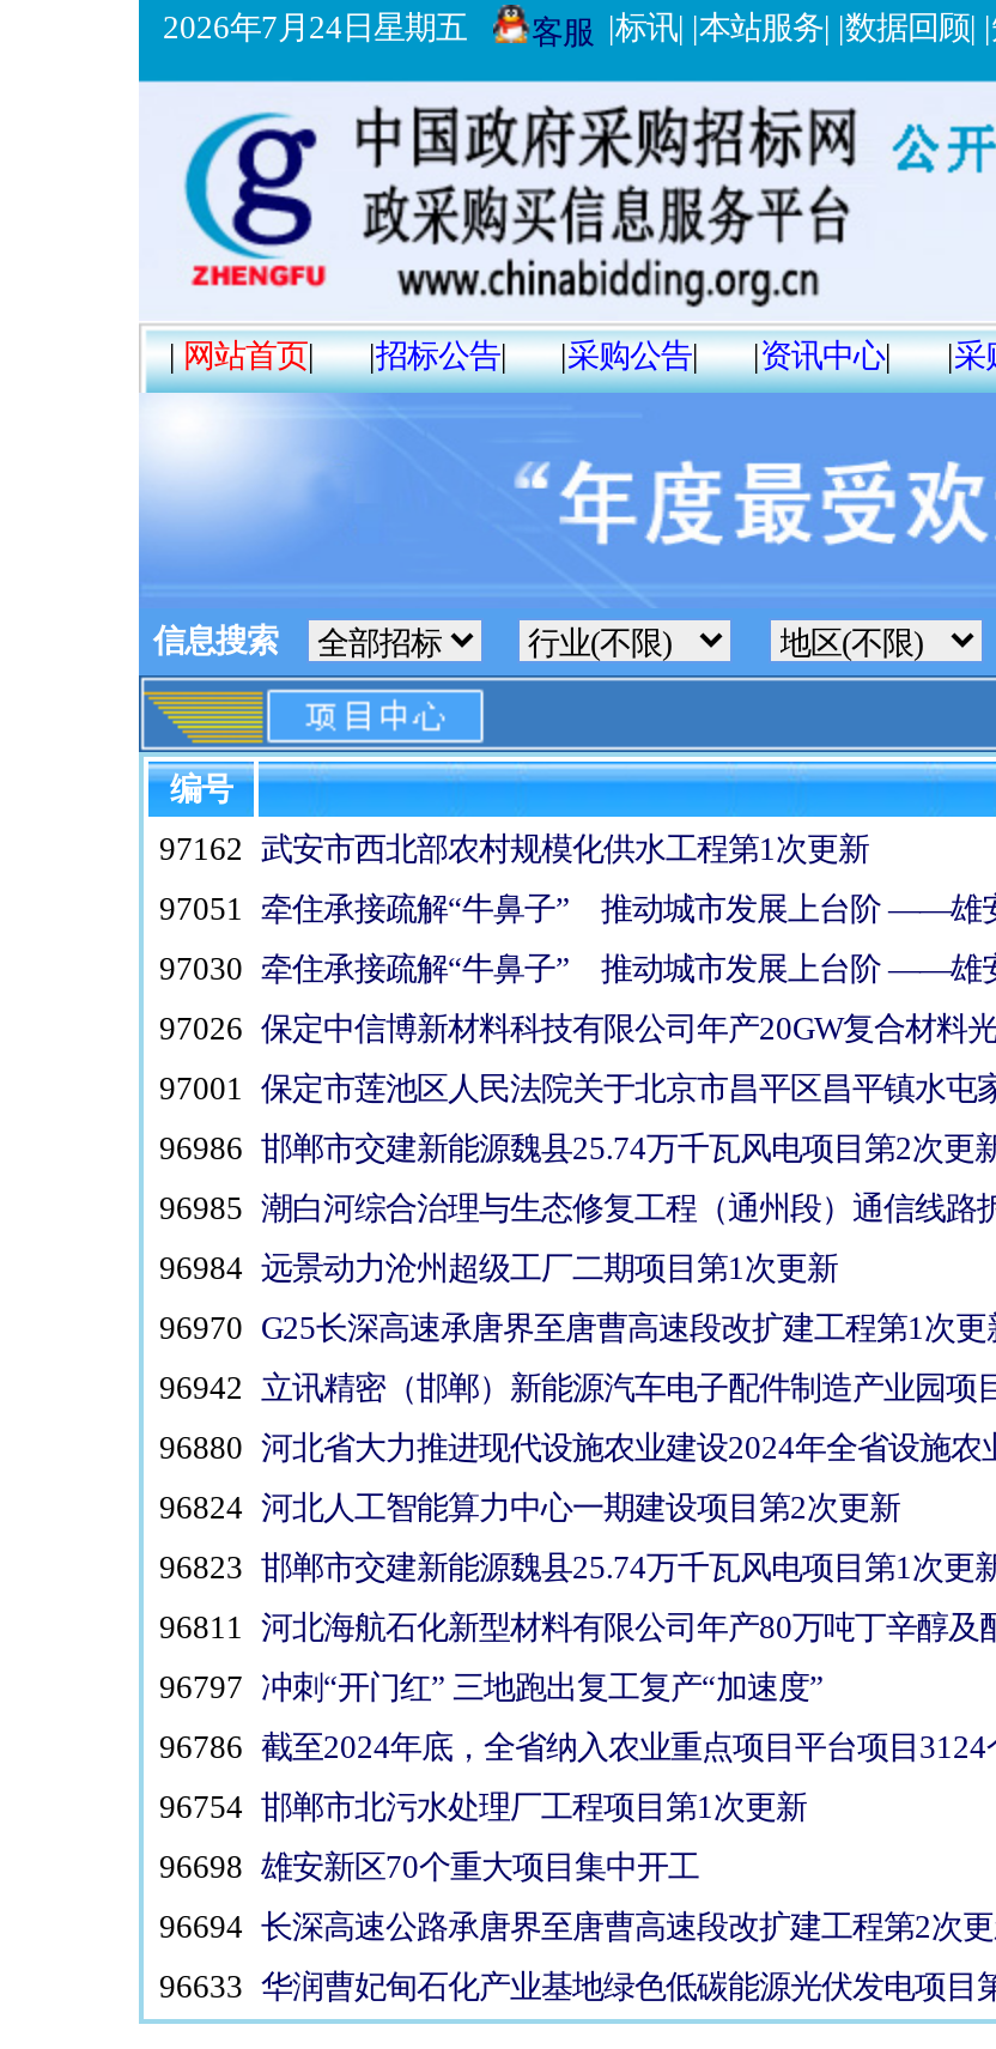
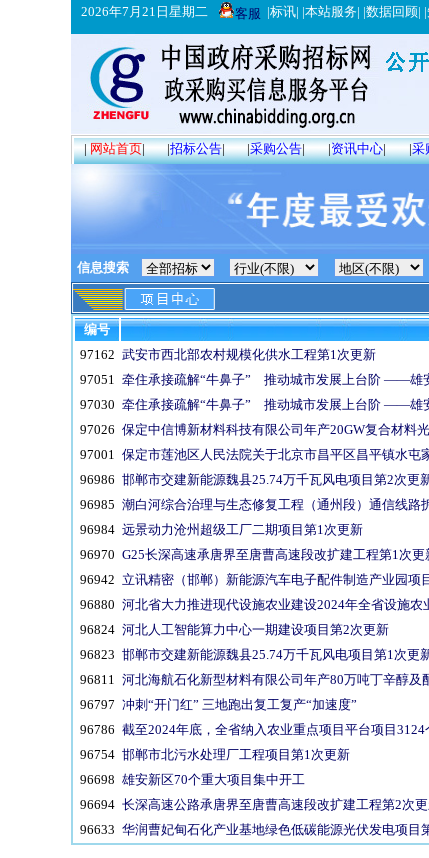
- 2026年7月24日星期五
+ 2026年7月21日星期二
